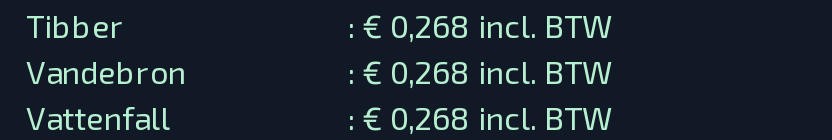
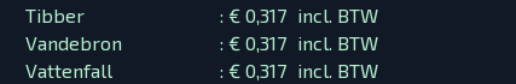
- : € 0,268 incl. BTW
+ : € 0,317 incl. BTW

- : € 0,268 incl. BTW
+ : € 0,317 incl. BTW

- : € 0,268 incl. BTW
+ : € 0,317 incl. BTW
